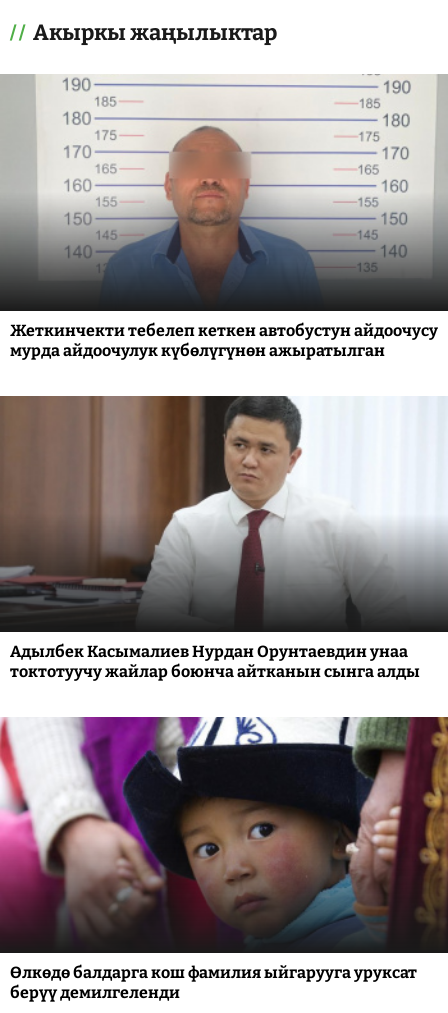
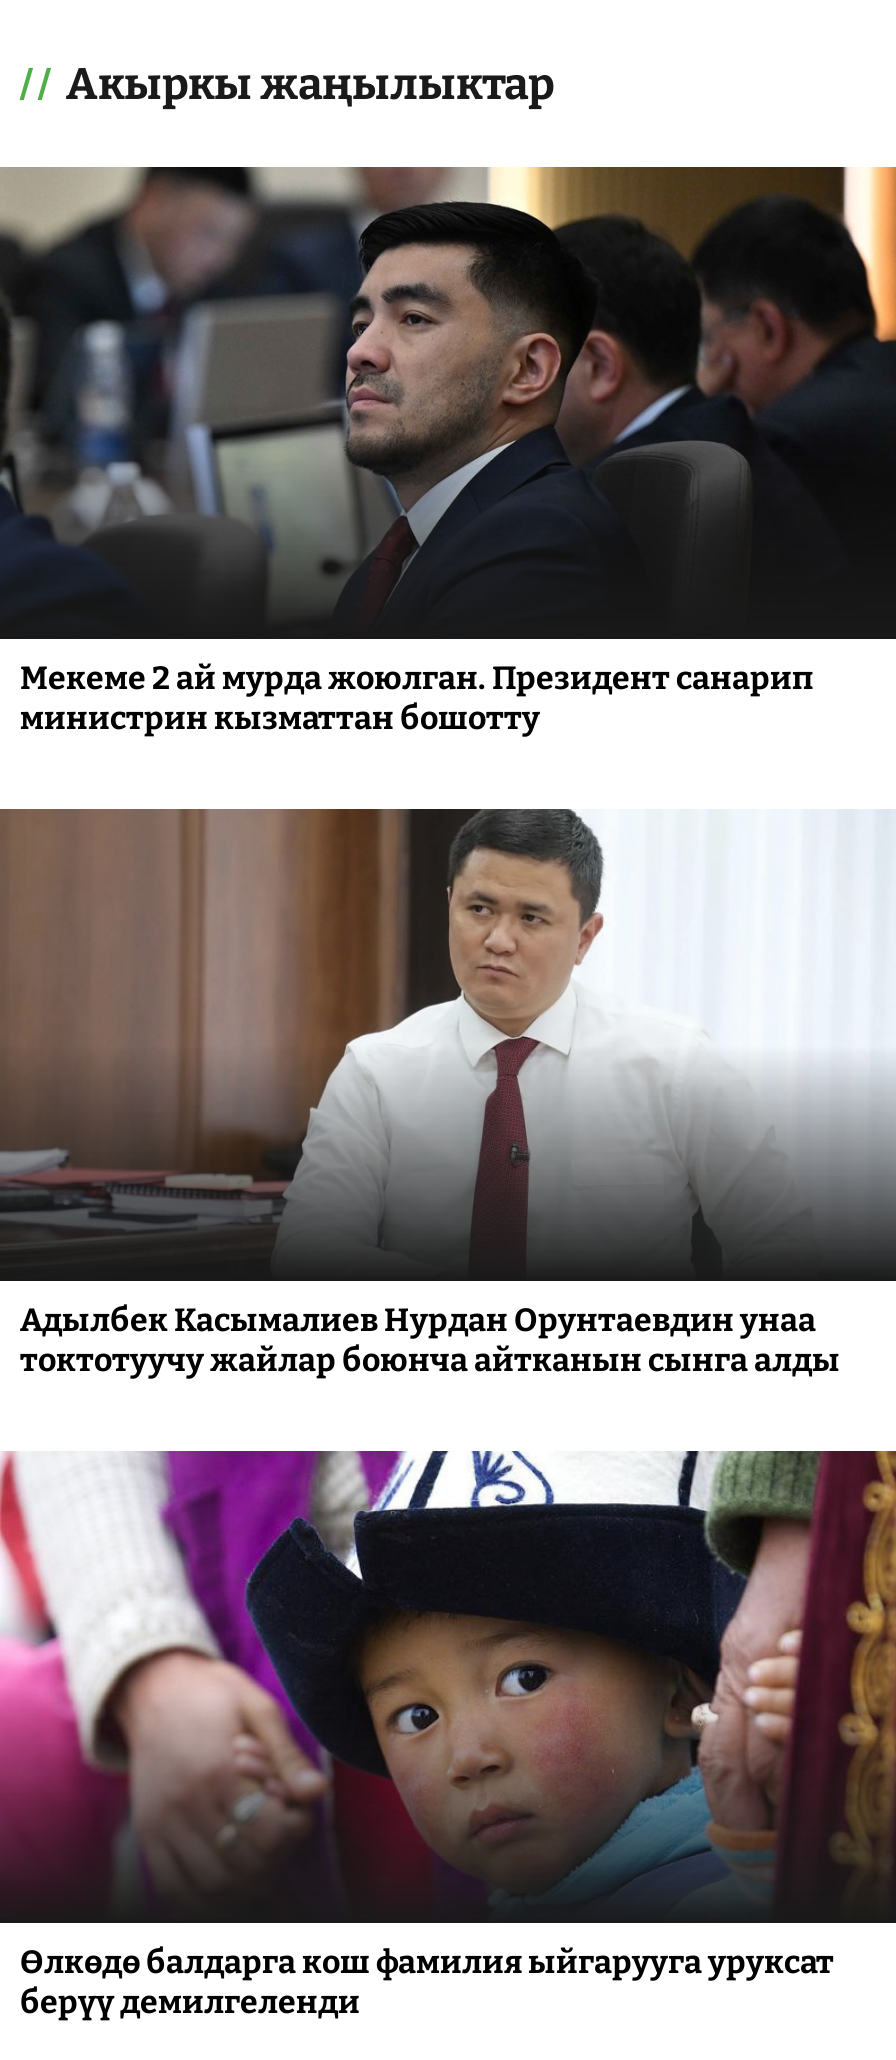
- [image]
- Жеткинчекти тебелеп кеткен автобустун айдоочусу
- мурда айдоочулук күбөлүгүнөн ажыратылган
+ [image]
+ Мекеме 2 ай мурда жоюлган. Президент санарип
+ министрин кызматтан бошотту
